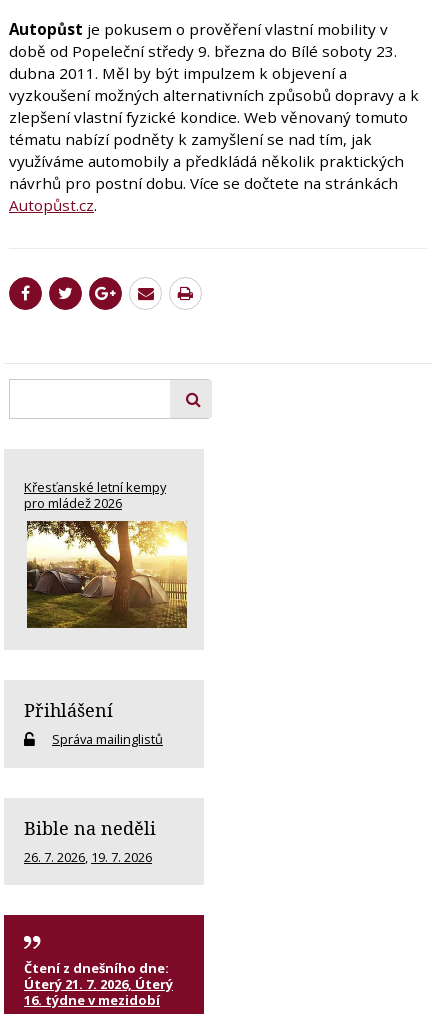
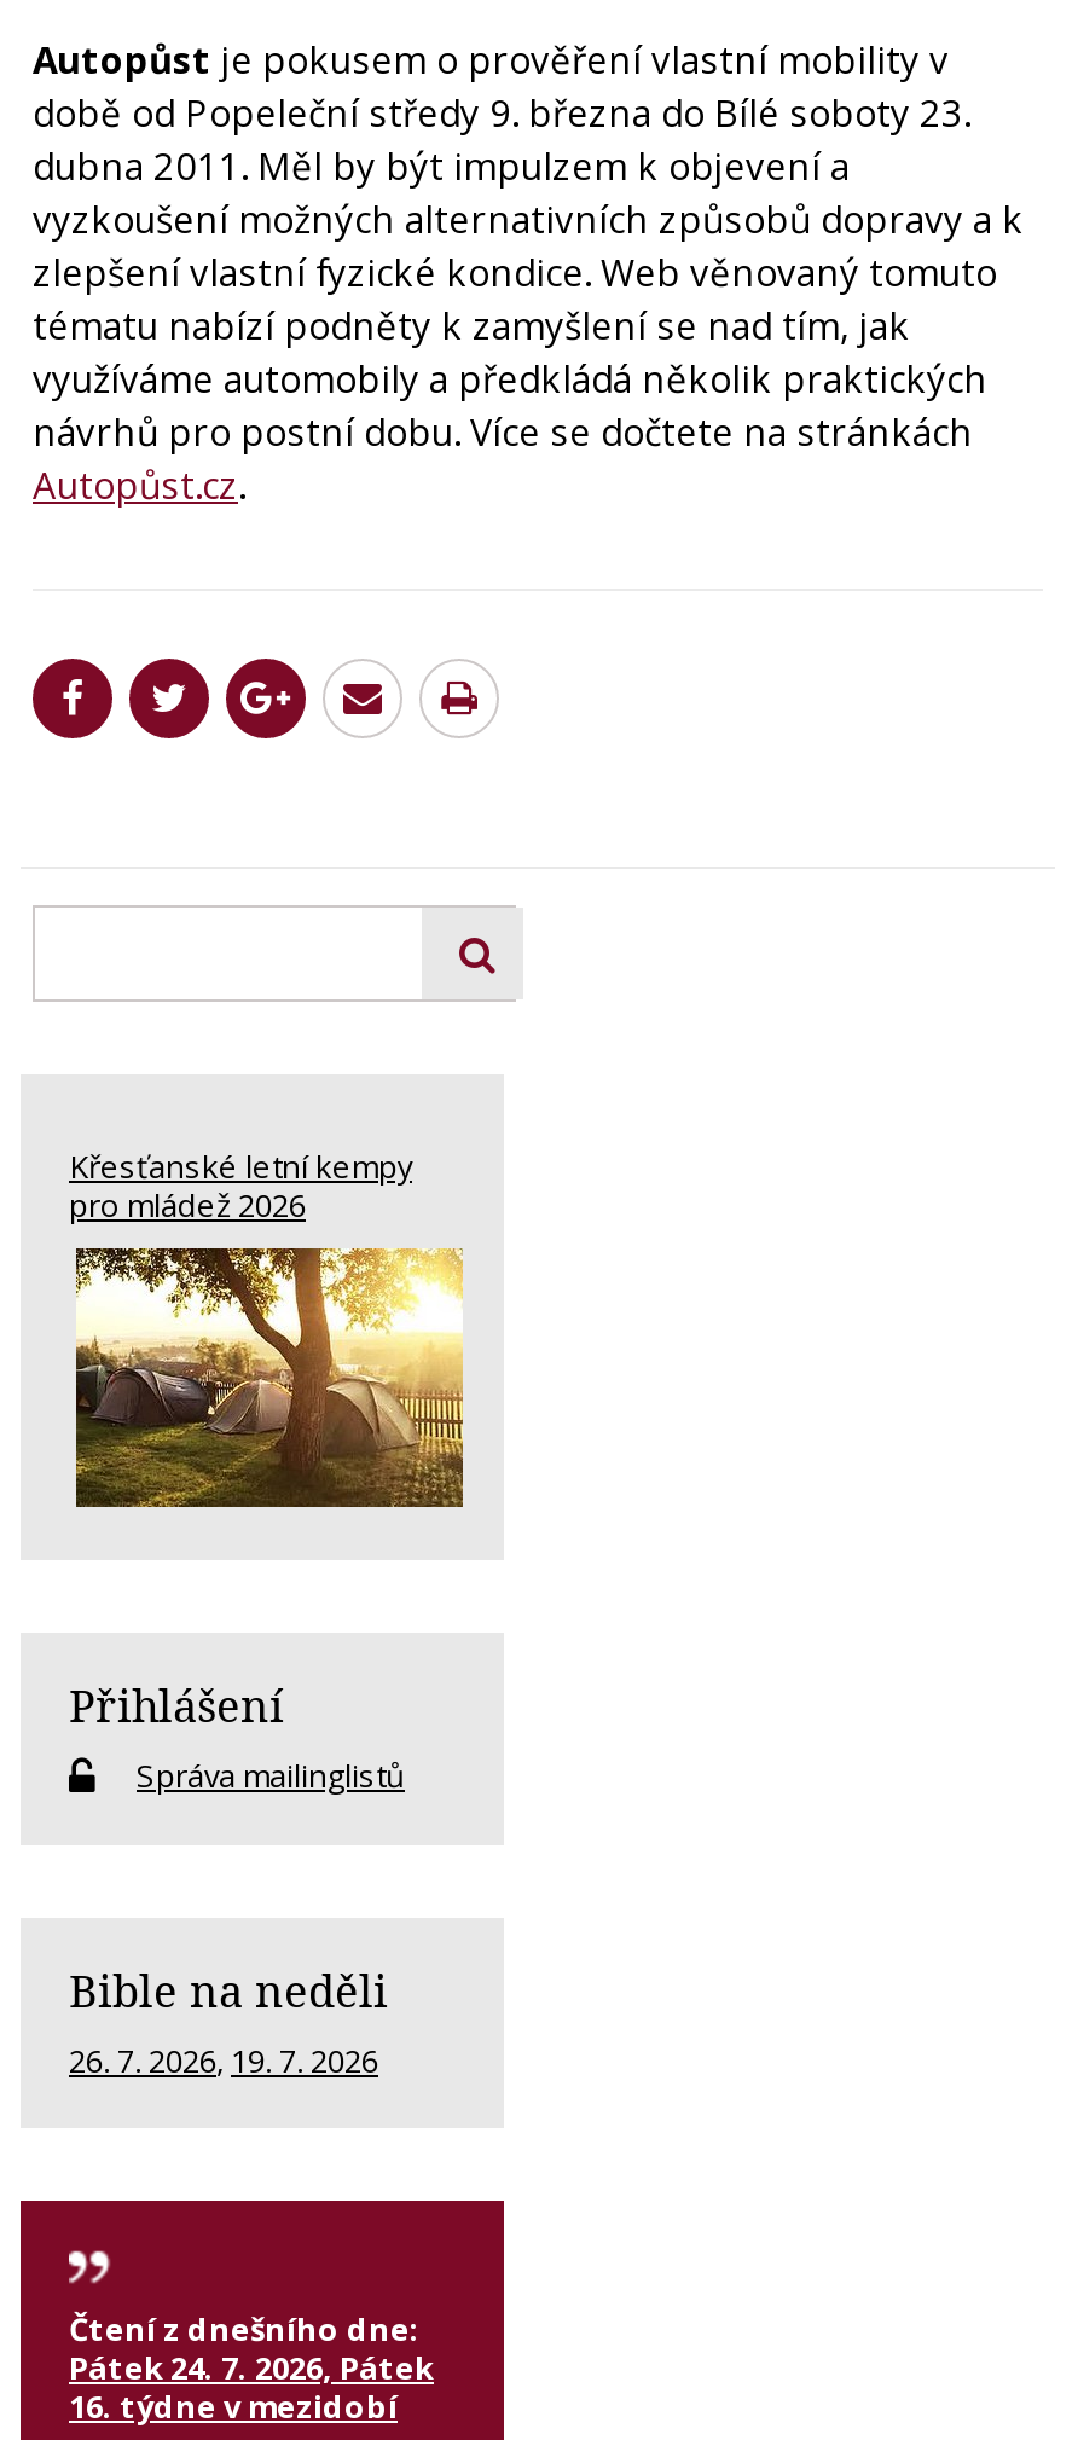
- Úterý 21. 7. 2026, Úterý
+ Pátek 24. 7. 2026, Pátek
